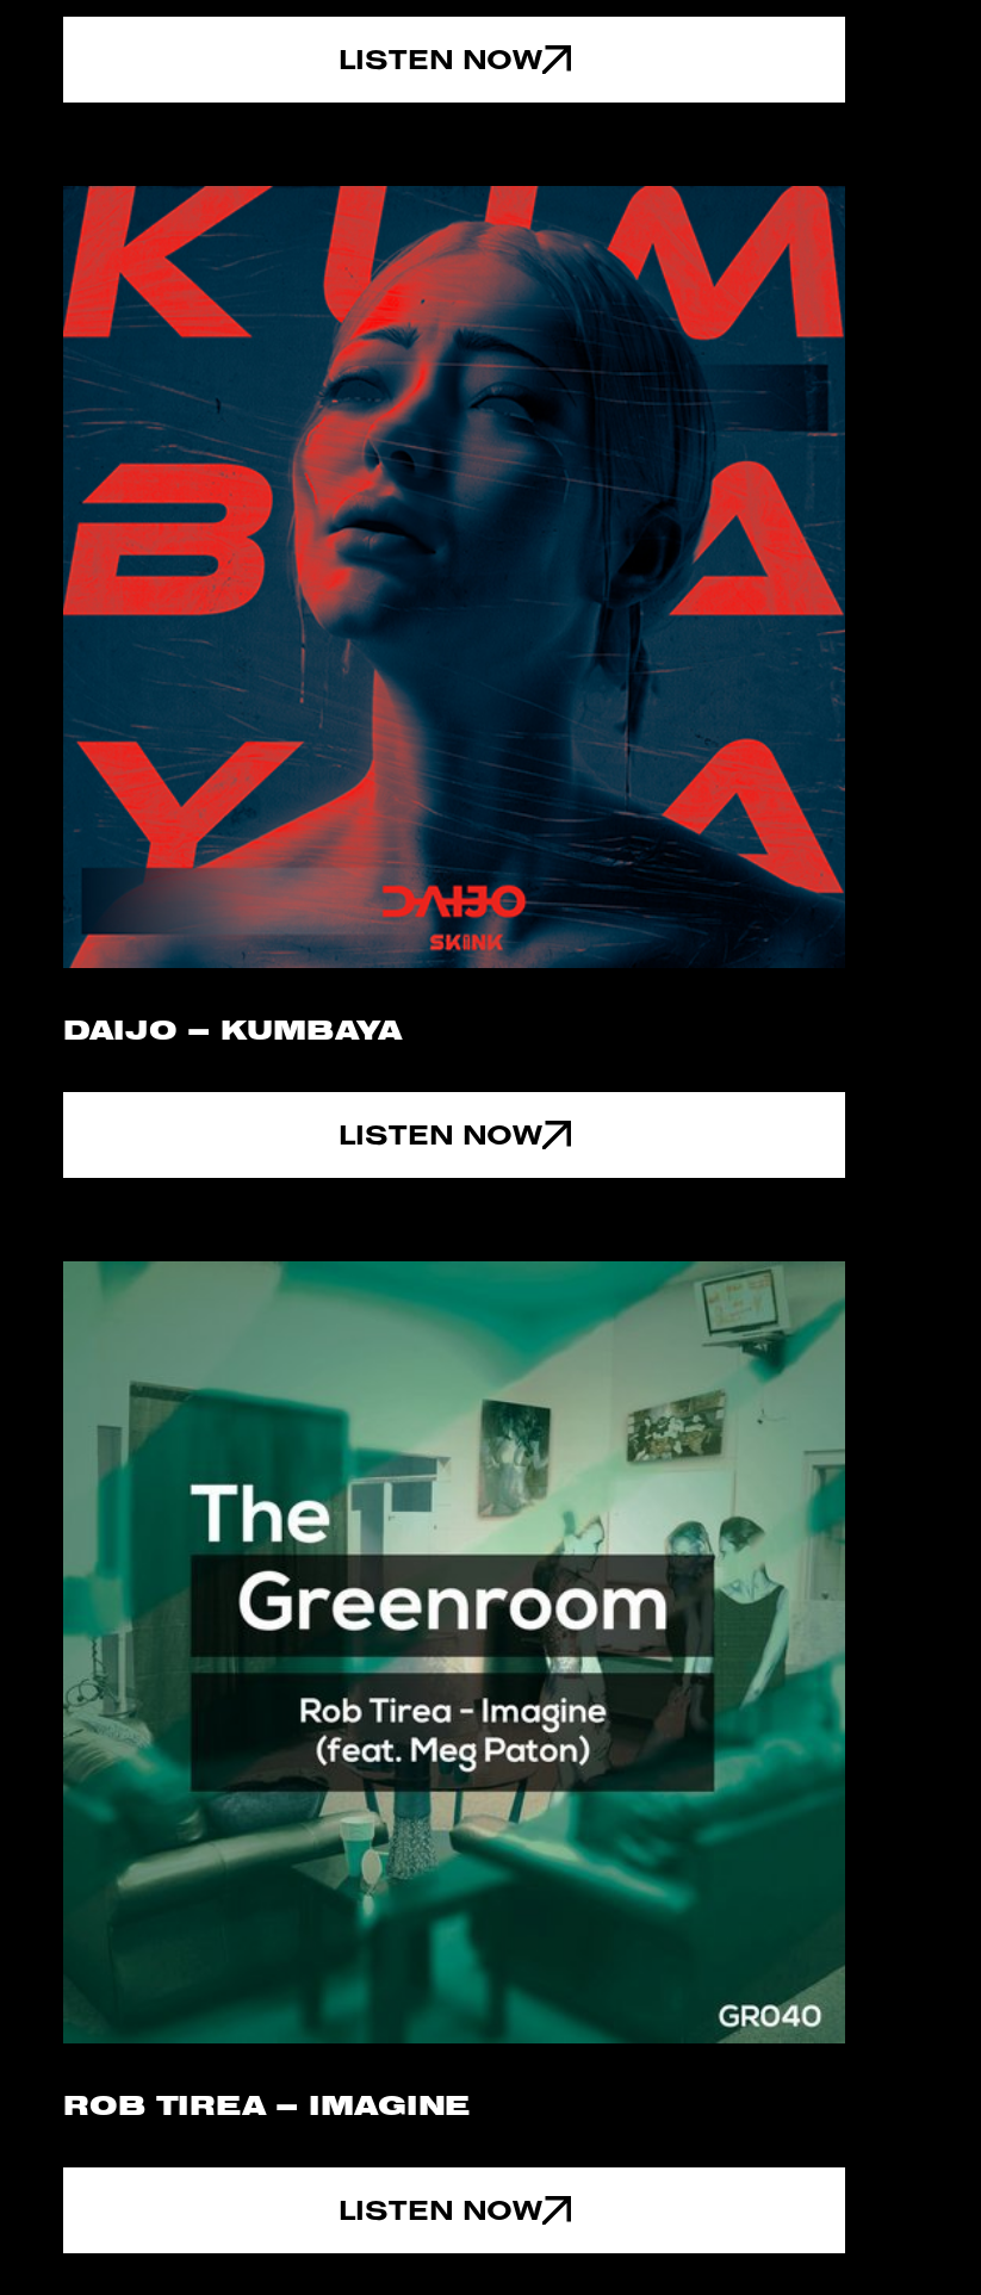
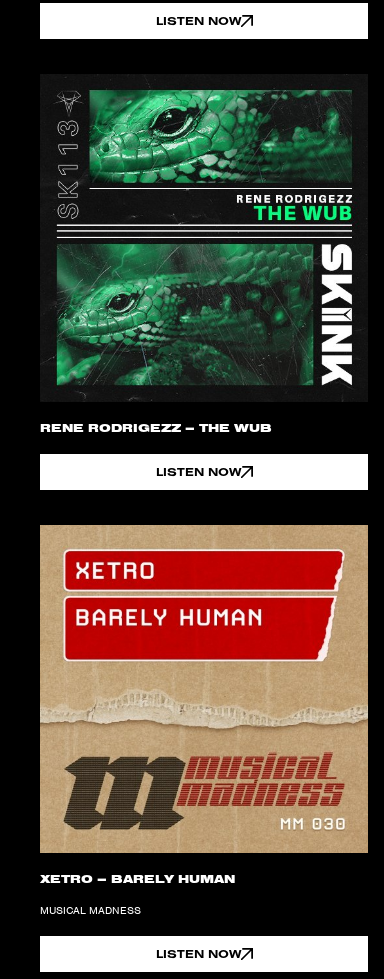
- [image]
- DAIJO – KUMBAYA
+ [image]
+ RENE RODRIGEZZ – THE WUB

- [image]
- ROB TIREA – IMAGINE
+ [image]
+ XETRO – BARELY HUMAN
+ MUSICAL MADNESS
